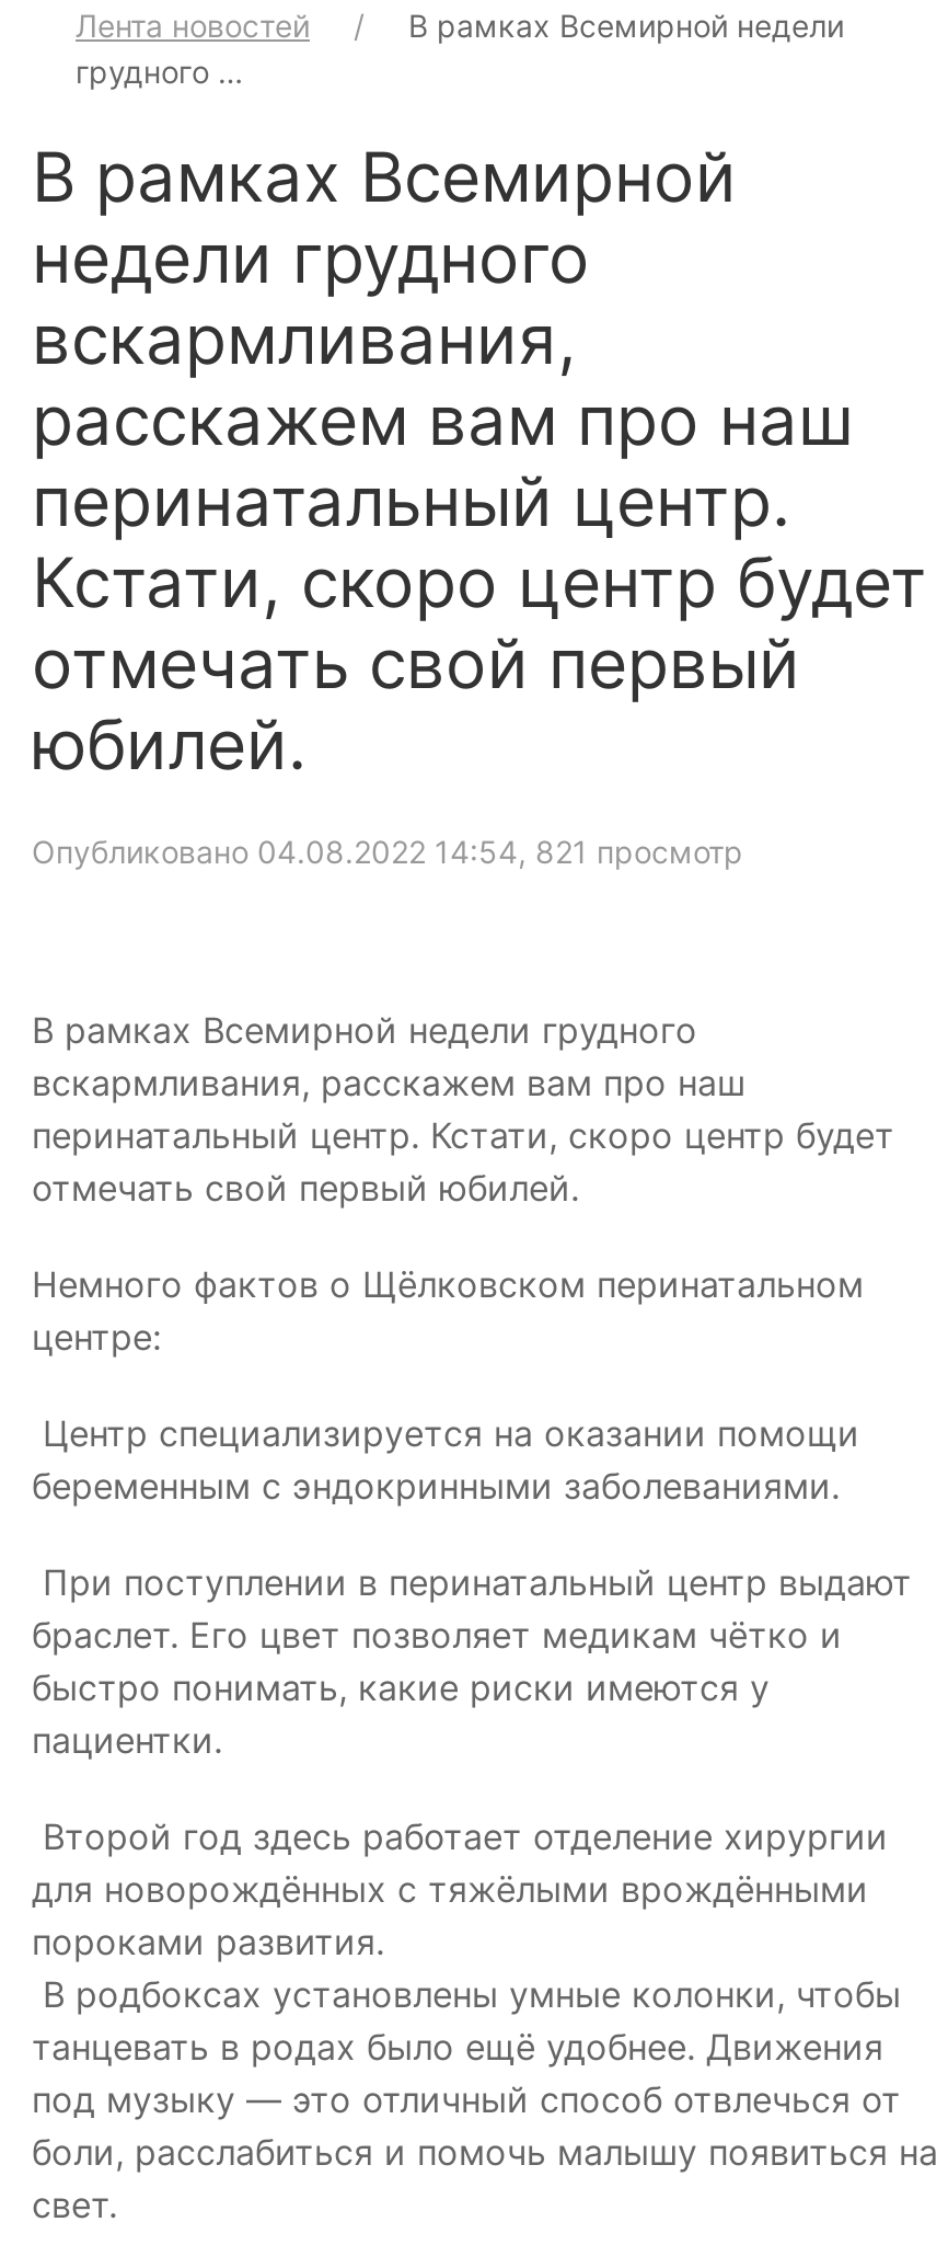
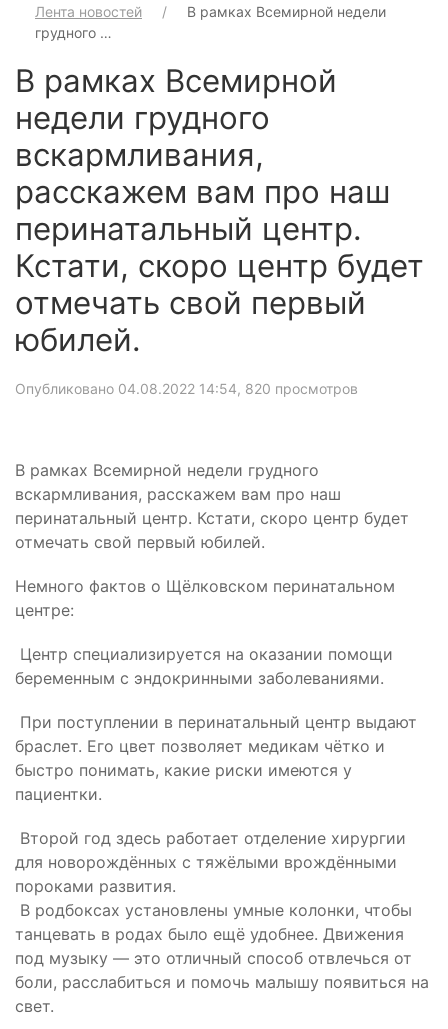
- Опубликовано 04.08.2022 14:54, 821 просмотр
+ Опубликовано 04.08.2022 14:54, 820 просмотров
